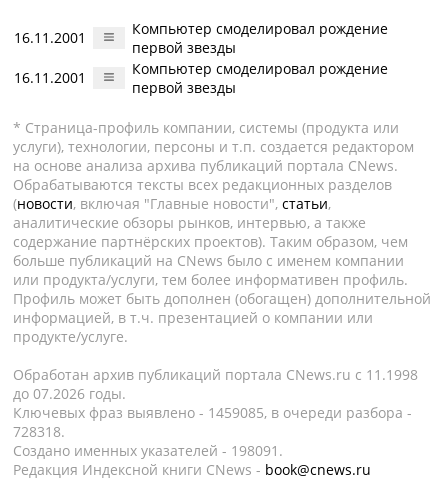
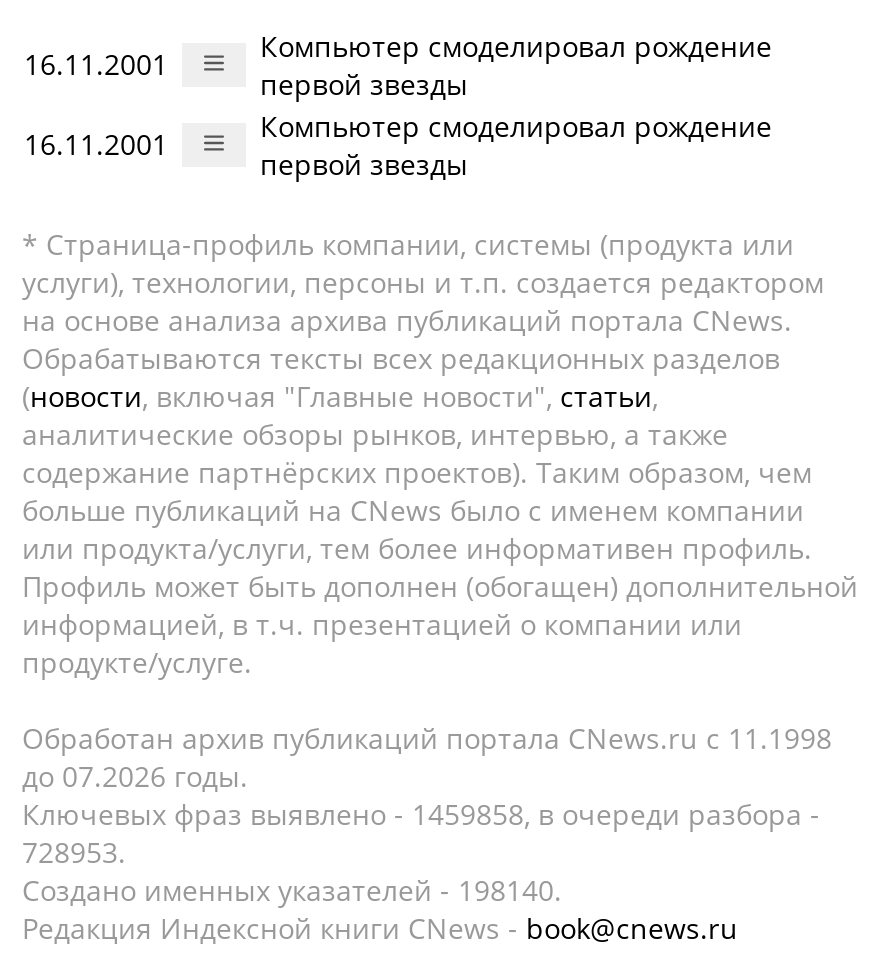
- Ключевых фраз выявлено - 1459085, в очереди разбора -
+ Ключевых фраз выявлено - 1459858, в очереди разбора -

- 728318.
+ 728953.

- Создано именных указателей - 198091.
+ Создано именных указателей - 198140.
